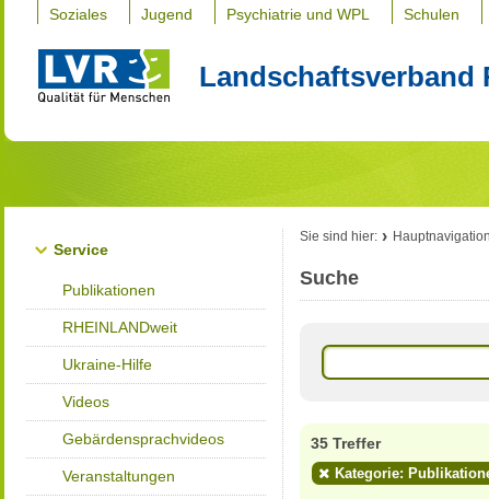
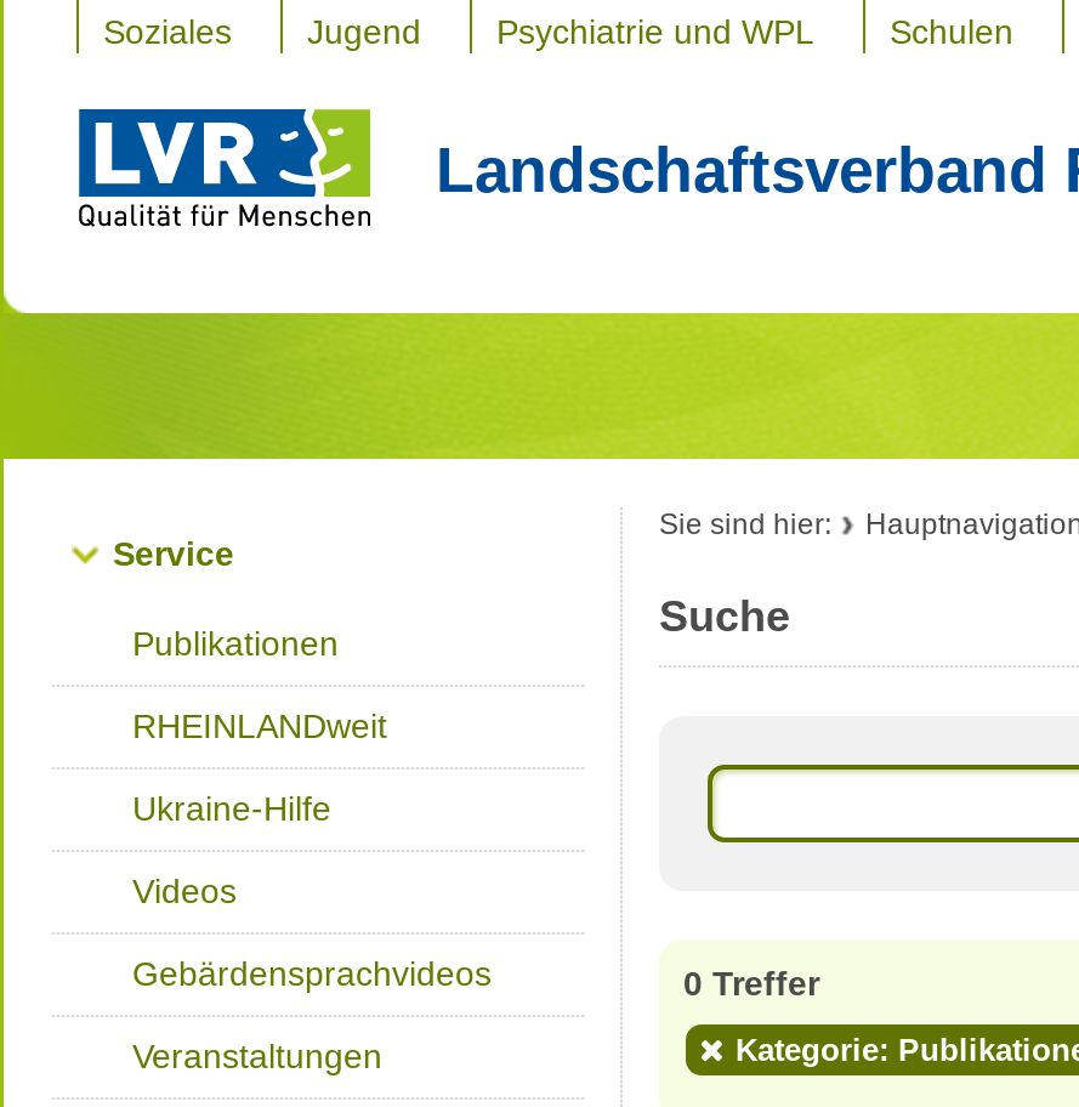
- 35 Treffer
+ 0 Treffer
